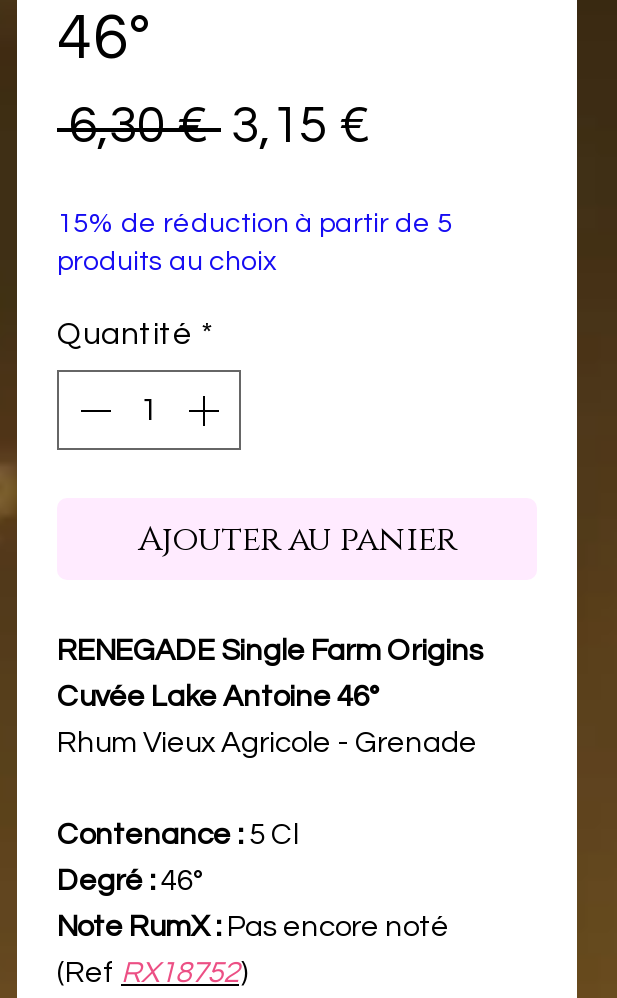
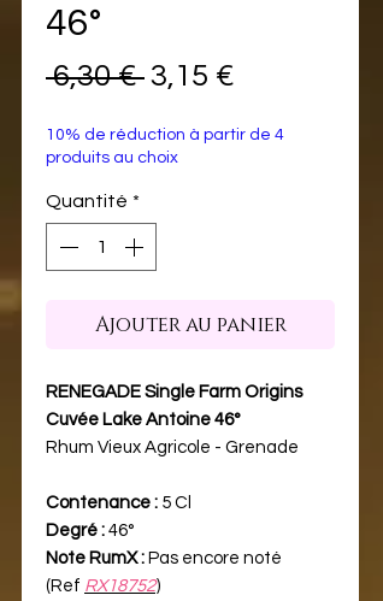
- 15% de réduction à partir de 5
+ 10% de réduction à partir de 4
